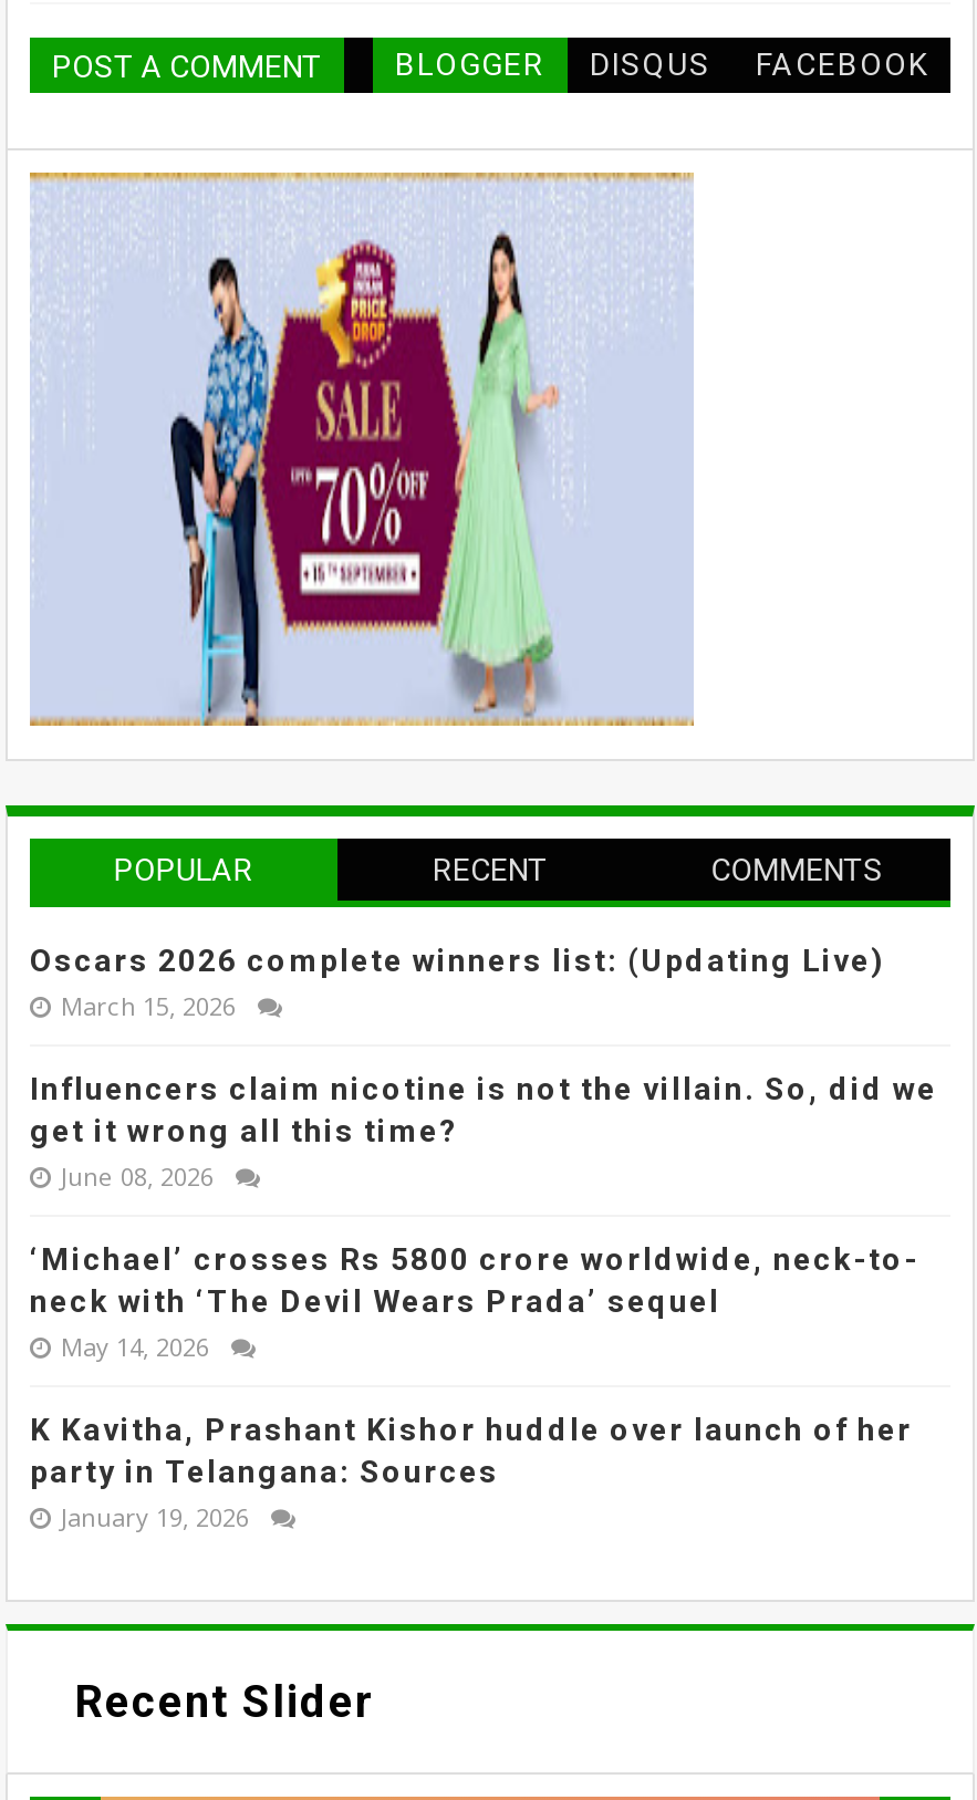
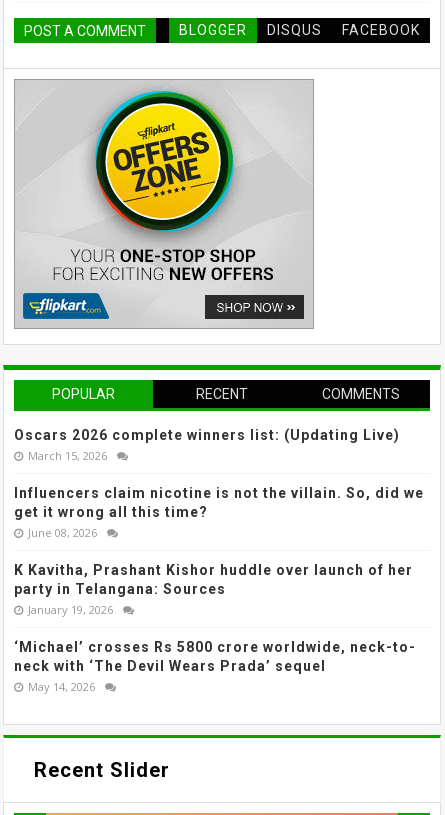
- [image]
+ [image]

moved down: ‘Michael’ crosses Rs 5800 crore worldwide, neck-to- | neck with ‘The Devil Wears Prada’ sequel | May 14, 2026

moved up: K Kavitha, Prashant Kishor huddle over launch of her | party in Telangana: Sources | January 19, 2026
